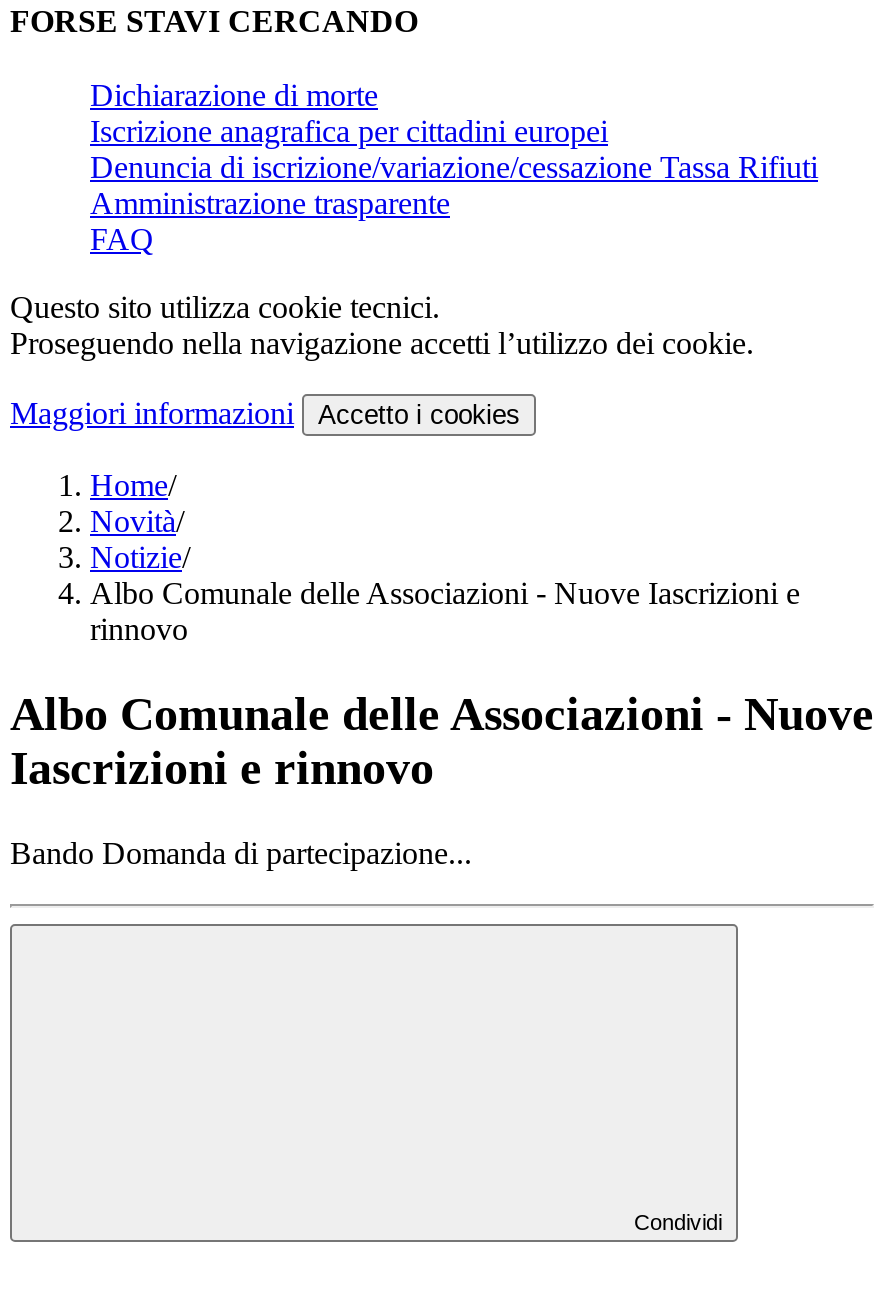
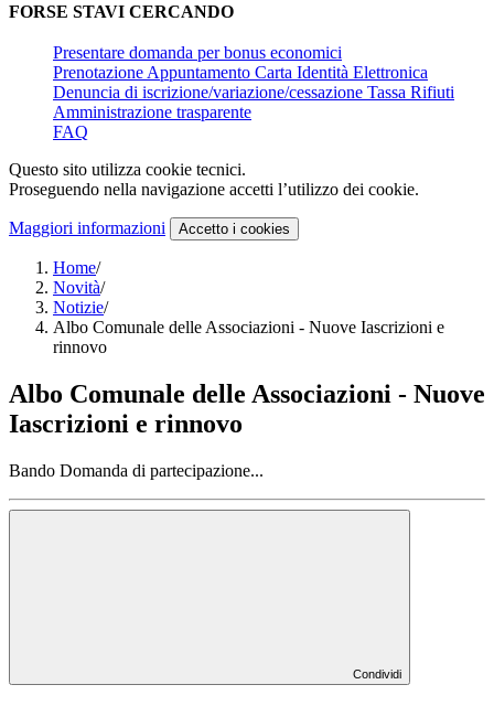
- Dichiarazione di morte
- Iscrizione anagrafica per cittadini europei
+ Presentare domanda per bonus economici
+ Prenotazione Appuntamento Carta Identità Elettronica
